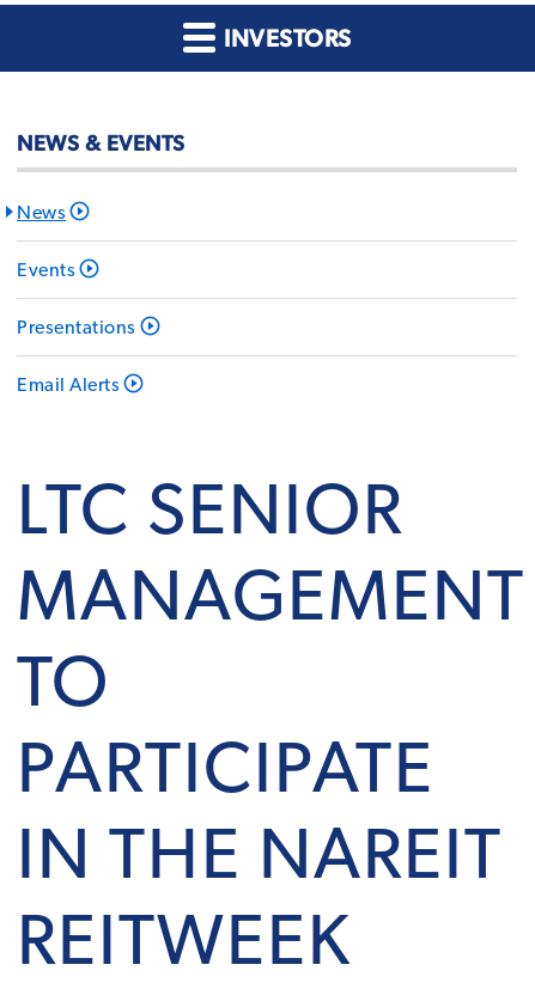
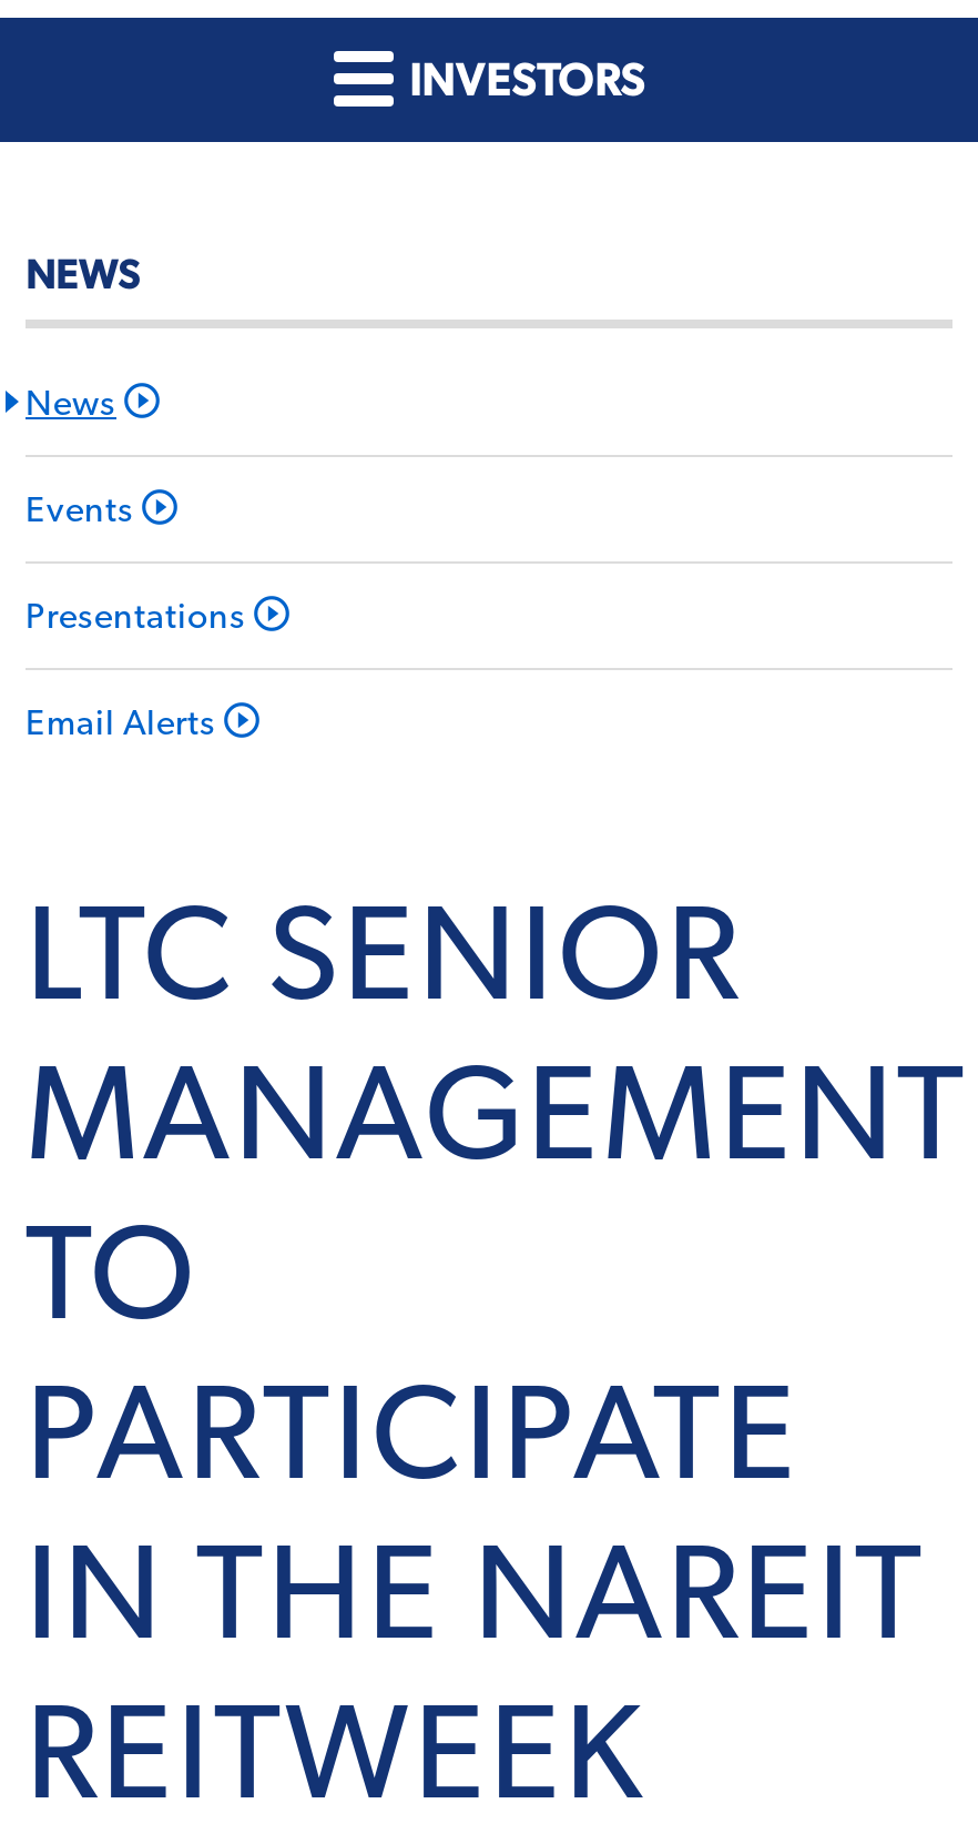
- NEWS & EVENTS
+ NEWS
